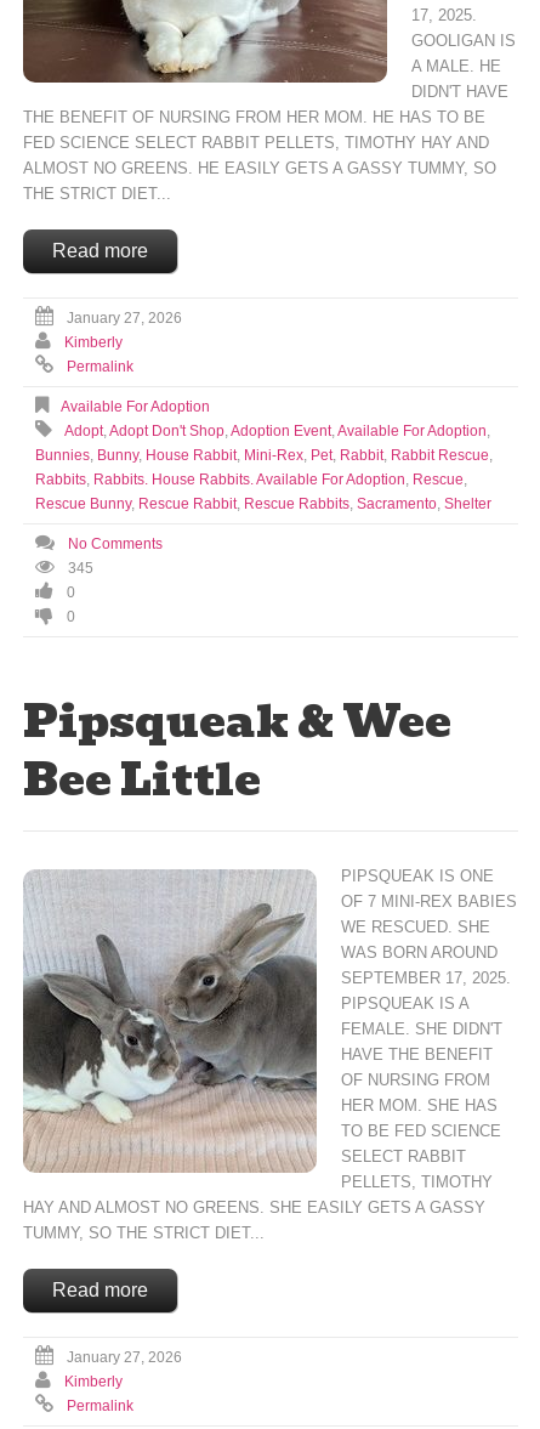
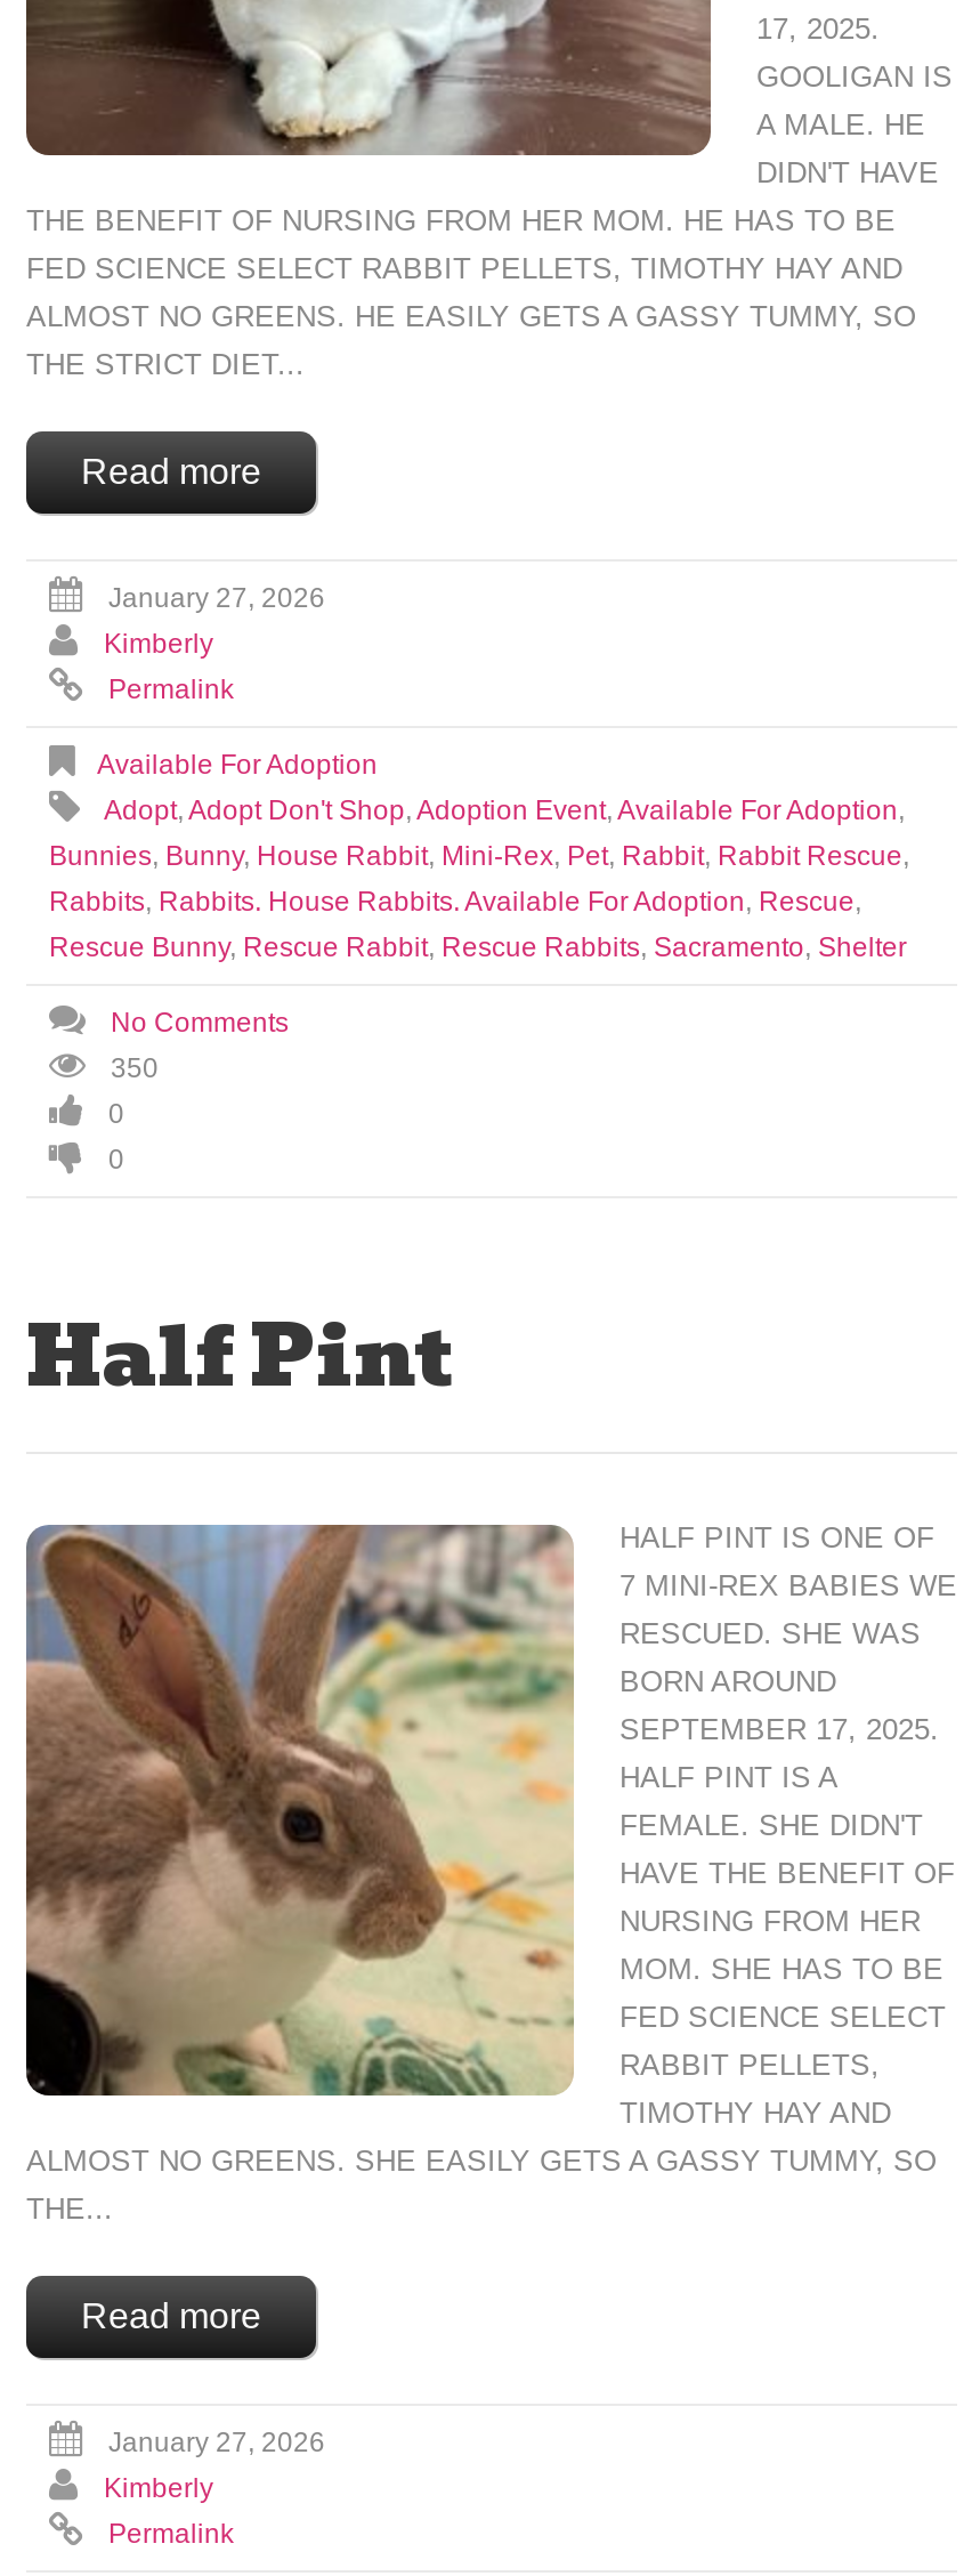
- 345
+ 350

- Pipsqueak & Wee
- Bee Little
+ Half Pint

- [image]
- HAVE THE BENEFIT
- OF NURSING FROM
- HER MOM. SHE HAS
- TO BE FED SCIENCE
- SELECT RABBIT
- PELLETS, TIMOTHY
- HAY AND ALMOST NO GREENS. SHE EASILY GETS A GASSY
- TUMMY, SO THE STRICT DIET...
+ [image]
+ HAVE THE BENEFIT OF
+ NURSING FROM HER
+ MOM. SHE HAS TO BE
+ FED SCIENCE SELECT
+ RABBIT PELLETS,
+ TIMOTHY HAY AND
+ ALMOST NO GREENS. SHE EASILY GETS A GASSY TUMMY, SO
+ THE...

- PIPSQUEAK IS ONE
- OF 7 MINI-REX BABIES
- WE RESCUED. SHE
- WAS BORN AROUND
+ HALF PINT IS ONE OF
+ 7 MINI-REX BABIES WE
+ RESCUED. SHE WAS
+ BORN AROUND

- PIPSQUEAK IS A
+ HALF PINT IS A
